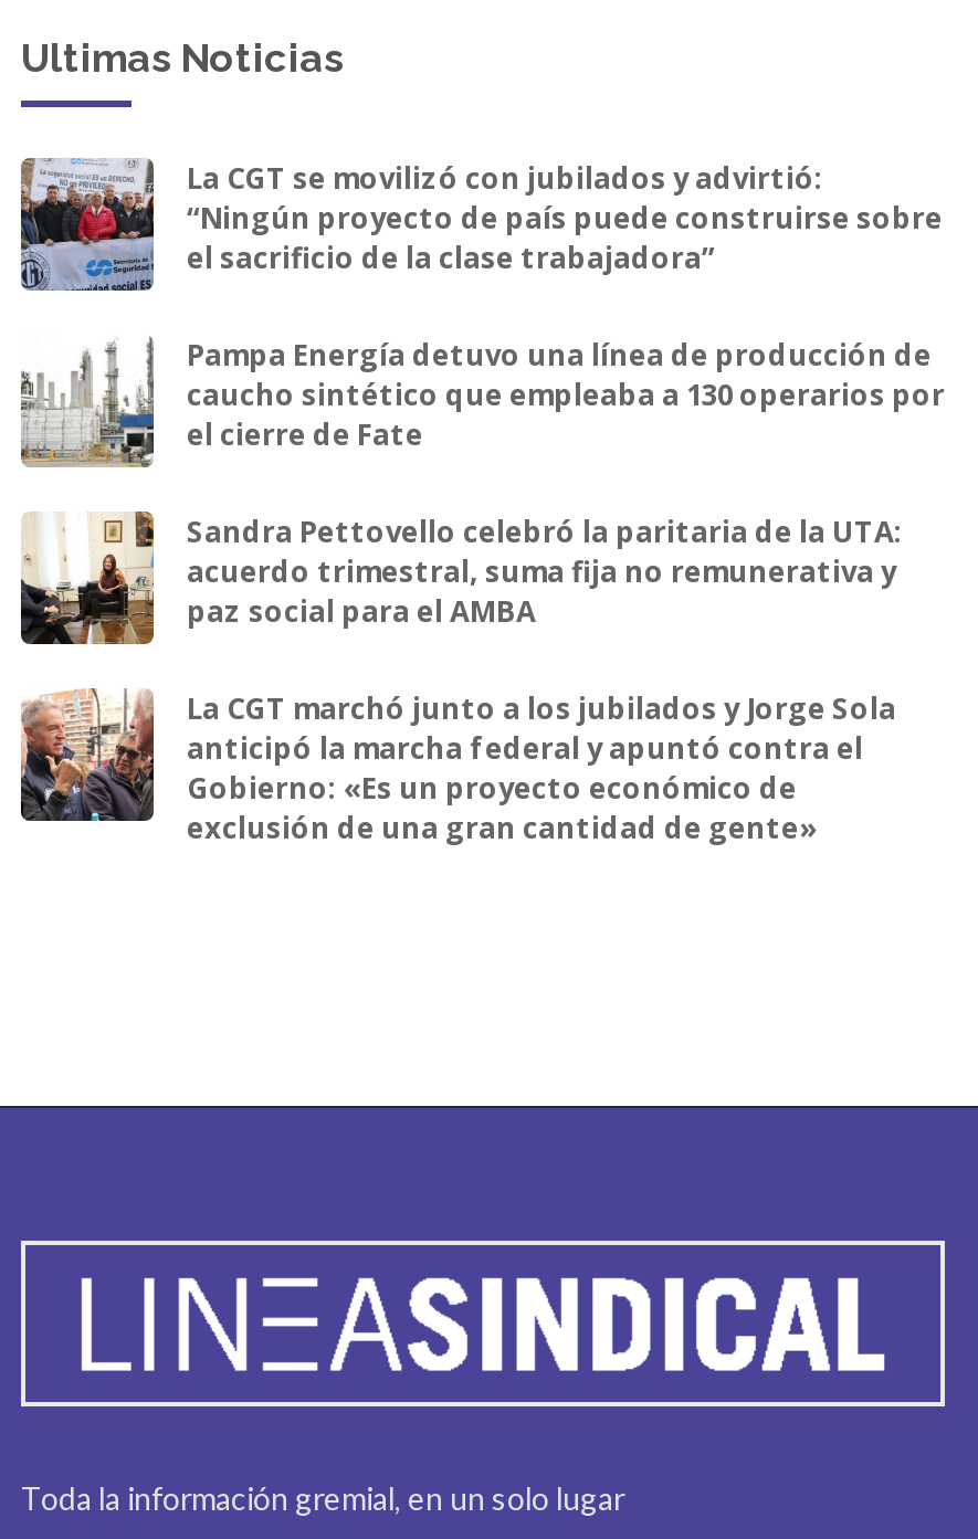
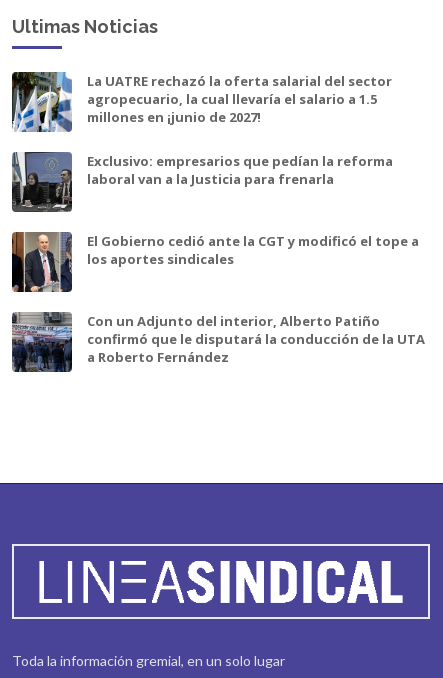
- [image]
- La CGT se movilizó con jubilados y advirtió:
- “Ningún proyecto de país puede construirse sobre
- el sacrificio de la clase trabajadora”
+ [image]
+ La UATRE rechazó la oferta salarial del sector
+ agropecuario, la cual llevaría el salario a 1.5
+ millones en ¡junio de 2027!

- [image]
- Pampa Energía detuvo una línea de producción de
- caucho sintético que empleaba a 130 operarios por
- el cierre de Fate
+ [image]
+ Exclusivo: empresarios que pedían la reforma
+ laboral van a la Justicia para frenarla

- [image]
- Sandra Pettovello celebró la paritaria de la UTA:
- acuerdo trimestral, suma fija no remunerativa y
- paz social para el AMBA
+ [image]
+ El Gobierno cedió ante la CGT y modificó el tope a
+ los aportes sindicales

- [image]
- La CGT marchó junto a los jubilados y Jorge Sola
- anticipó la marcha federal y apuntó contra el
- Gobierno: «Es un proyecto económico de
- exclusión de una gran cantidad de gente»
+ [image]
+ Con un Adjunto del interior, Alberto Patiño
+ confirmó que le disputará la conducción de la UTA
+ a Roberto Fernández
